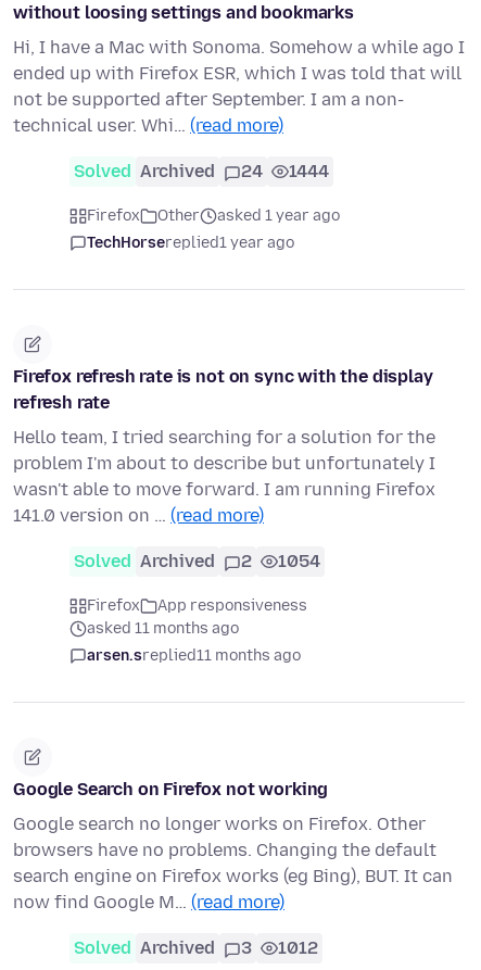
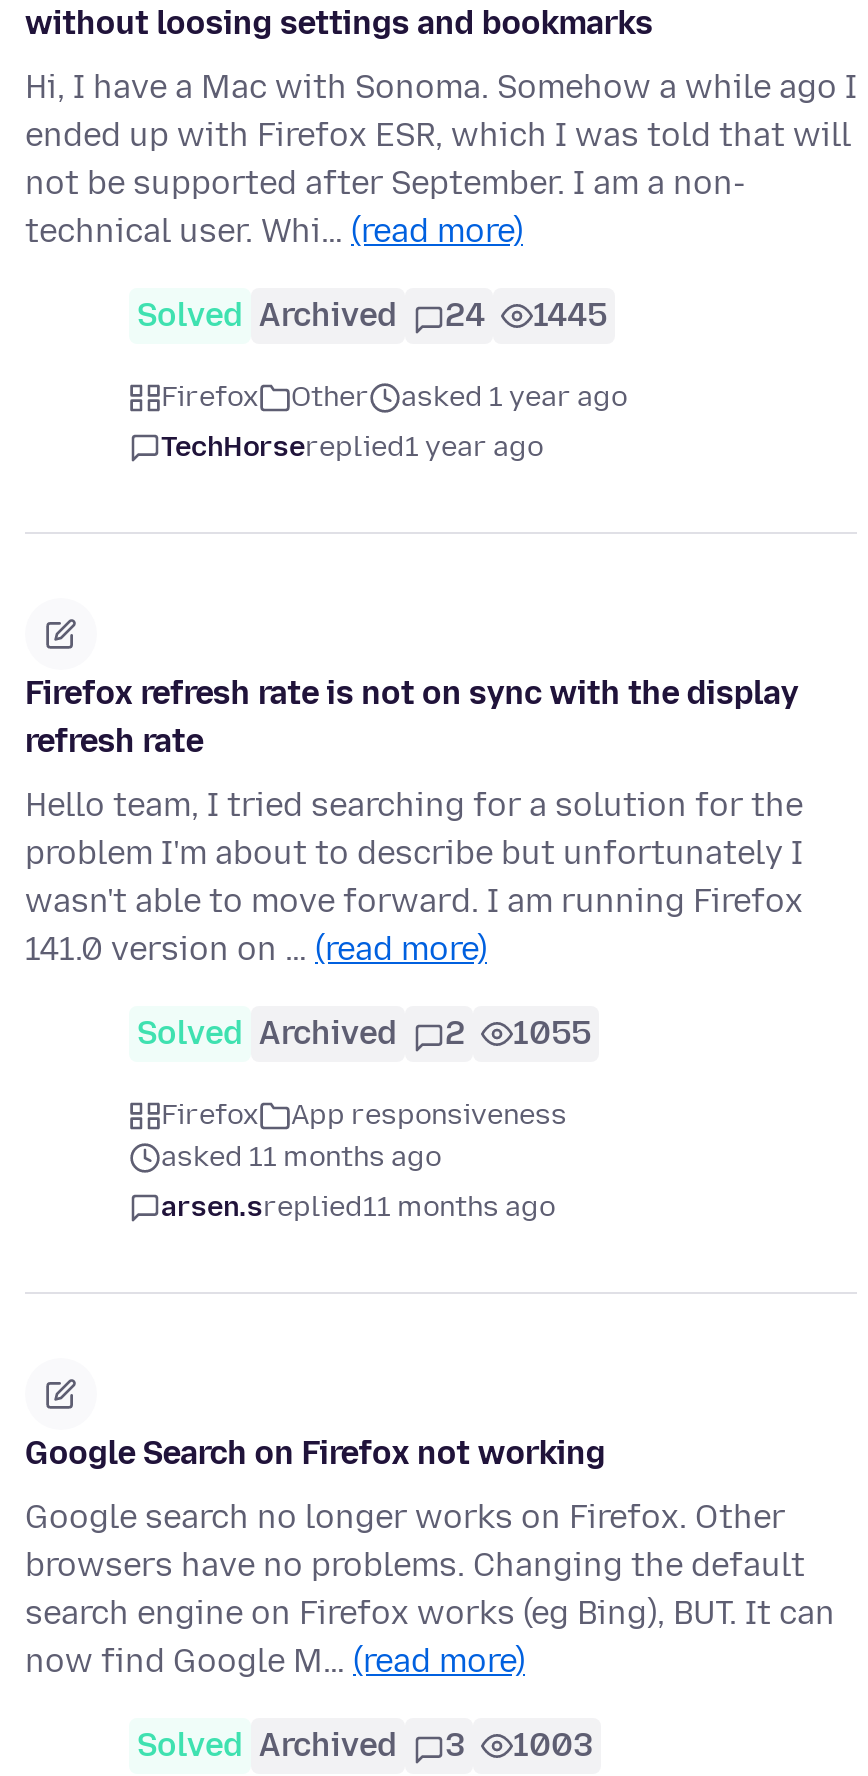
- Solved Archived 24 1444
+ Solved Archived 24 1445

- Solved Archived 2 1054
+ Solved Archived 2 1055

- Solved Archived 3 1012
+ Solved Archived 3 1003
